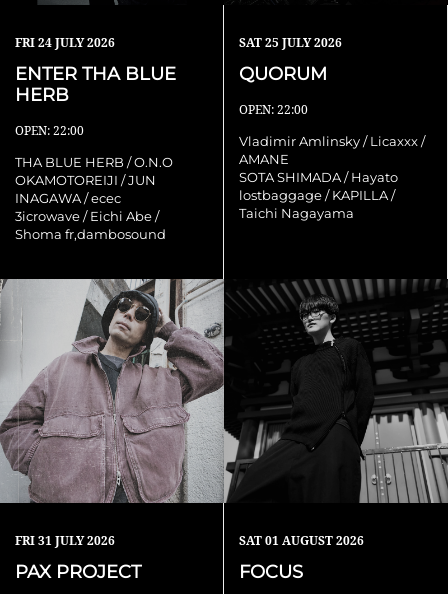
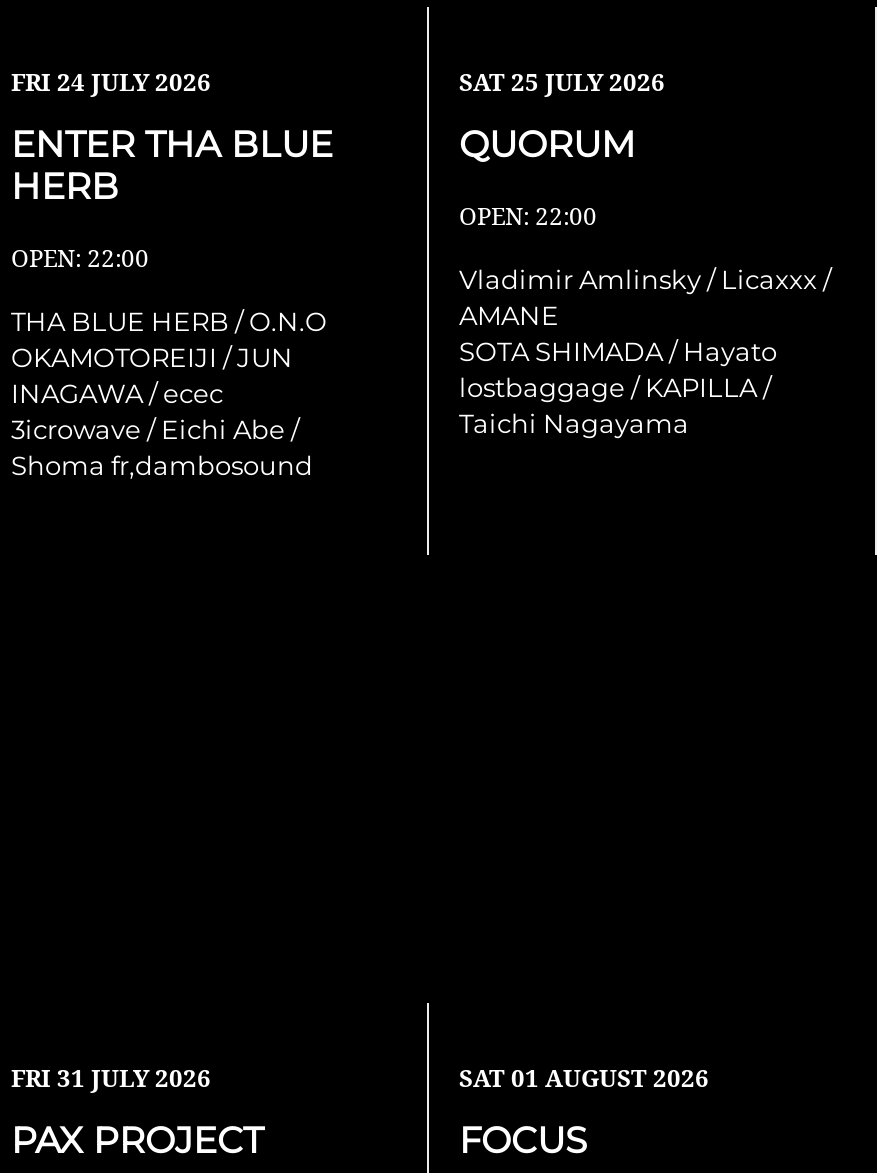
- [image]
